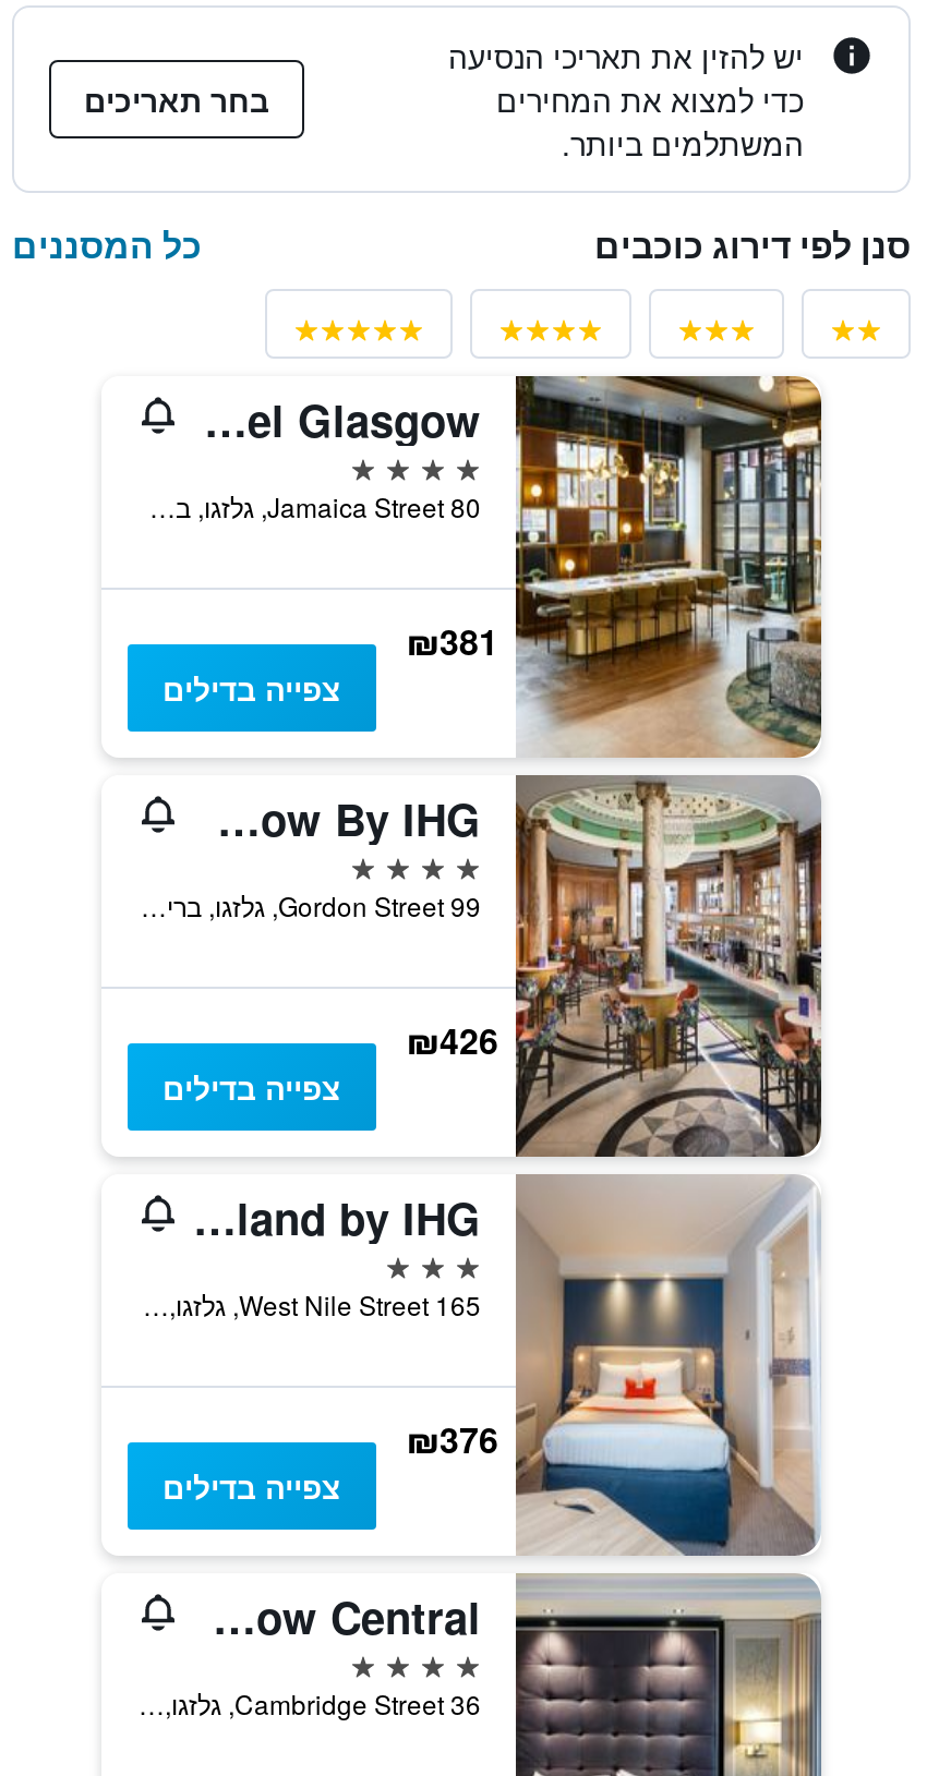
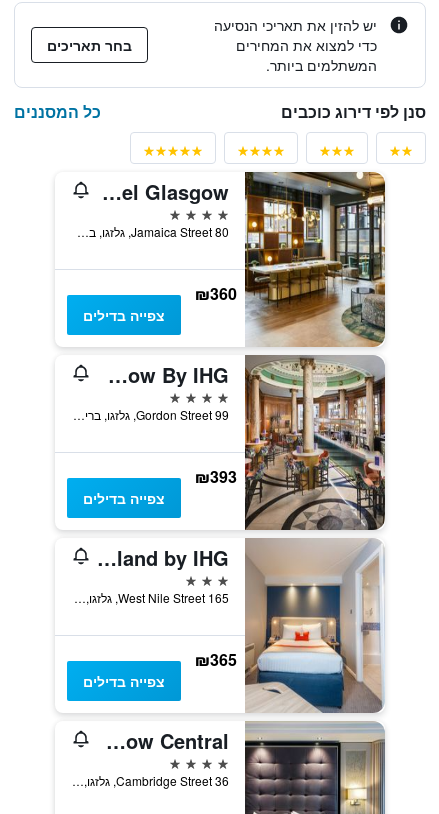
- ₪381
+ ₪360

- ₪426
+ ₪393

- ₪376
+ ₪365
